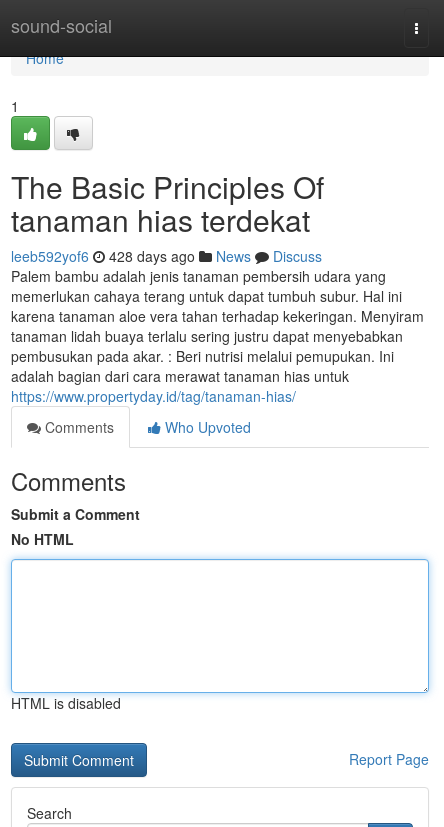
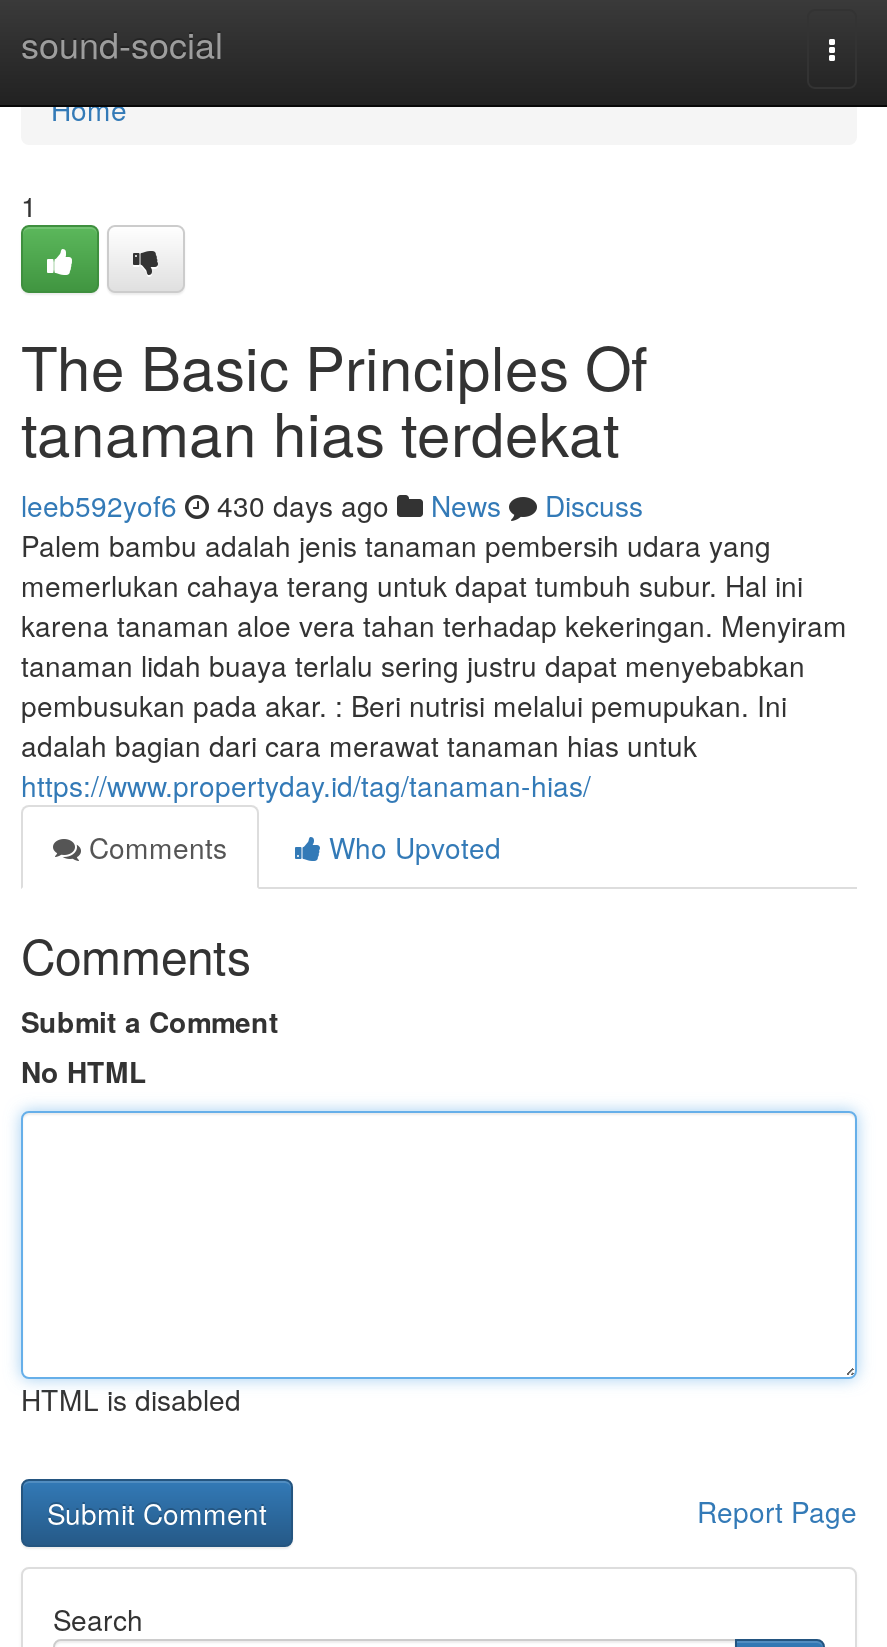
- leeb592yof6 428 days ago News Discuss
+ leeb592yof6 430 days ago News Discuss
